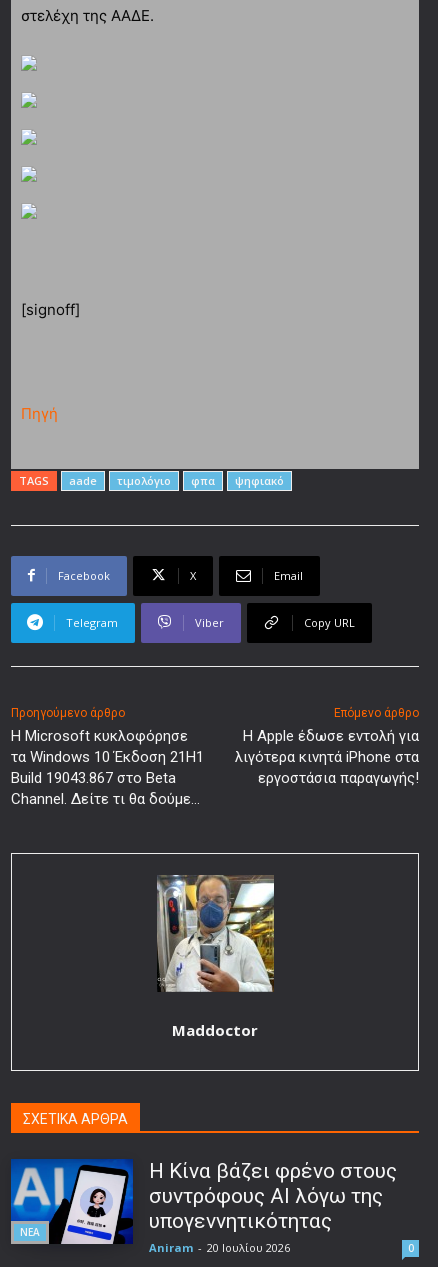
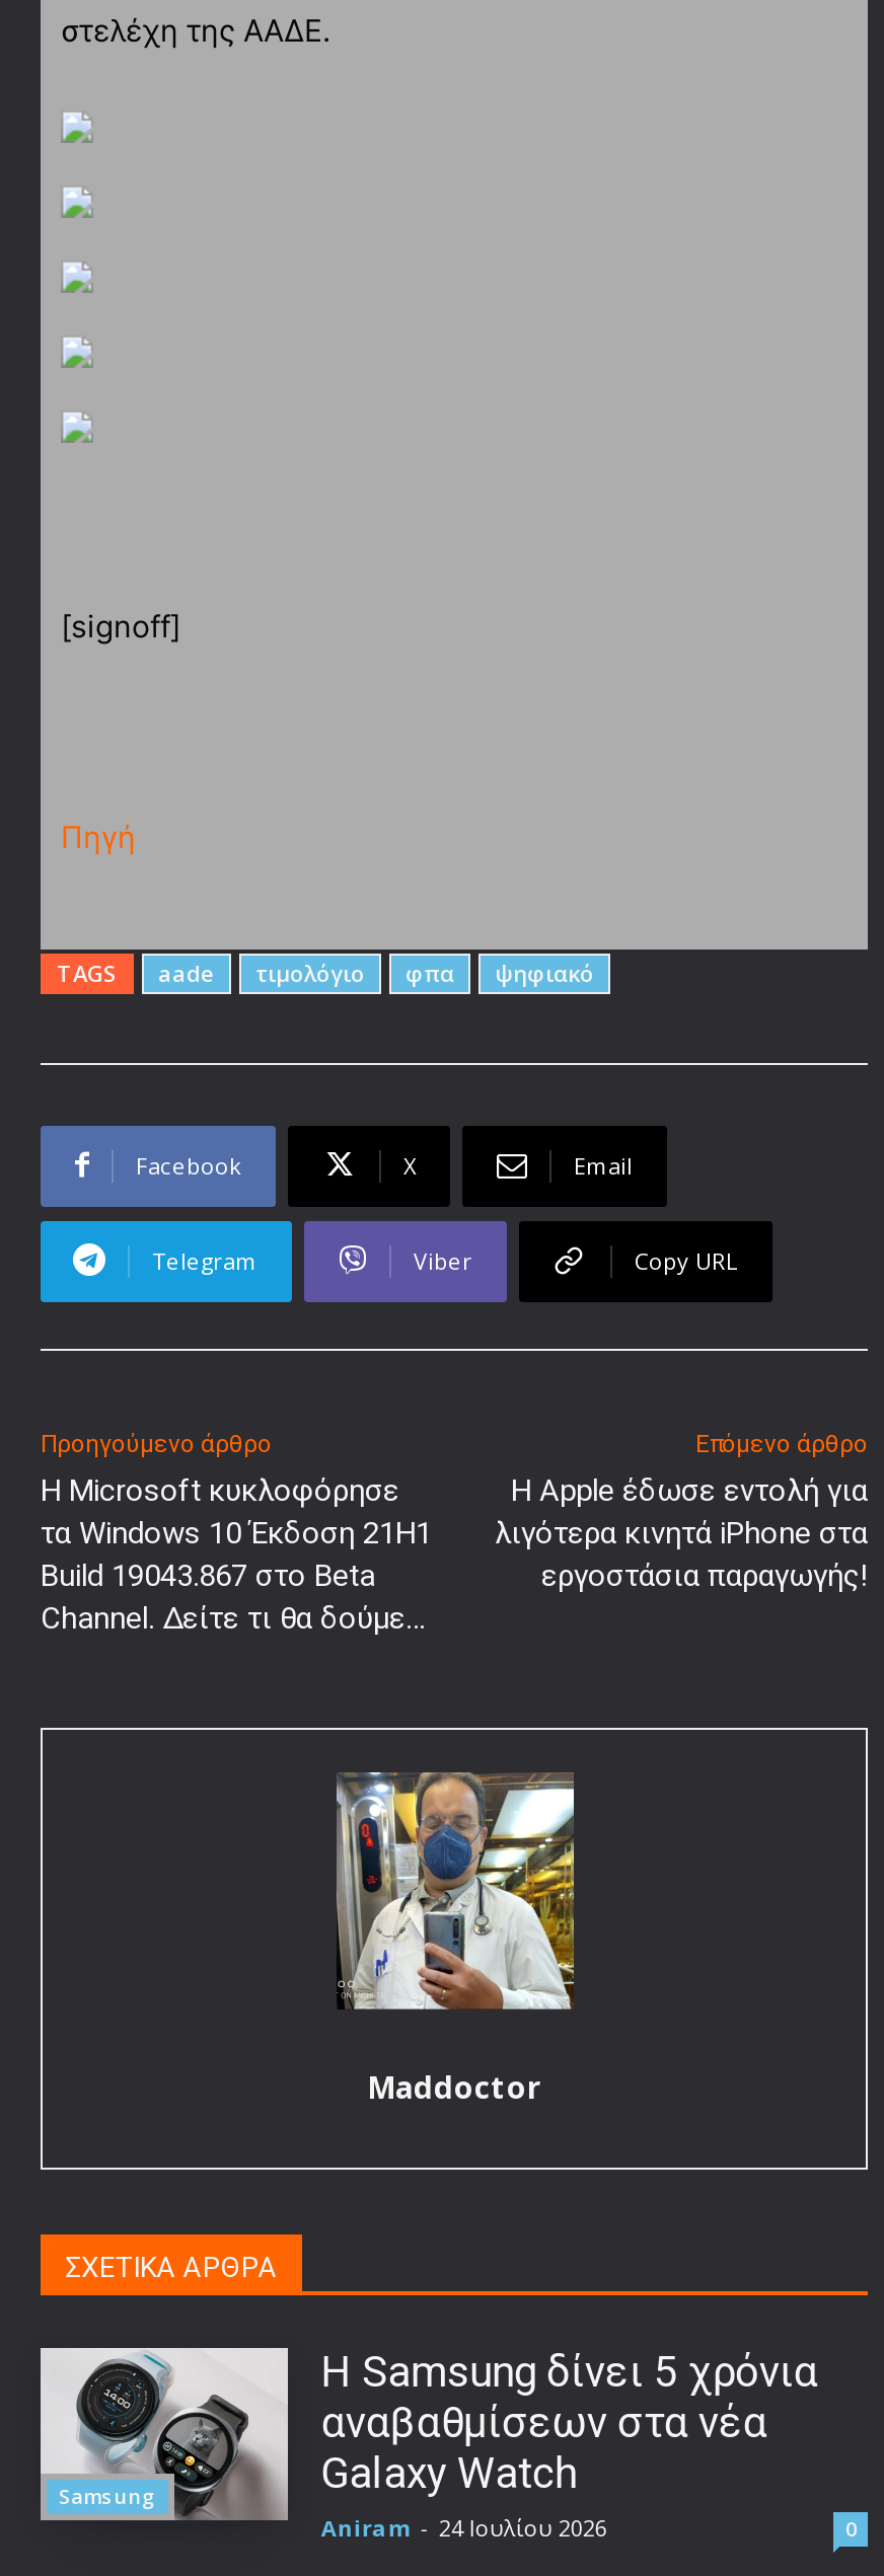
- [image]
- ΝΕΑ
+ [image]
+ Samsung

- Η Κίνα βάζει φρένο στους
- συντρόφους AI λόγω της
- υπογεννητικότητας
- Aniram - 20 Ιουλίου 2026
+ Η Samsung δίνει 5 χρόνια
+ αναβαθμίσεων στα νέα
+ Galaxy Watch
+ Aniram - 24 Ιουλίου 2026
